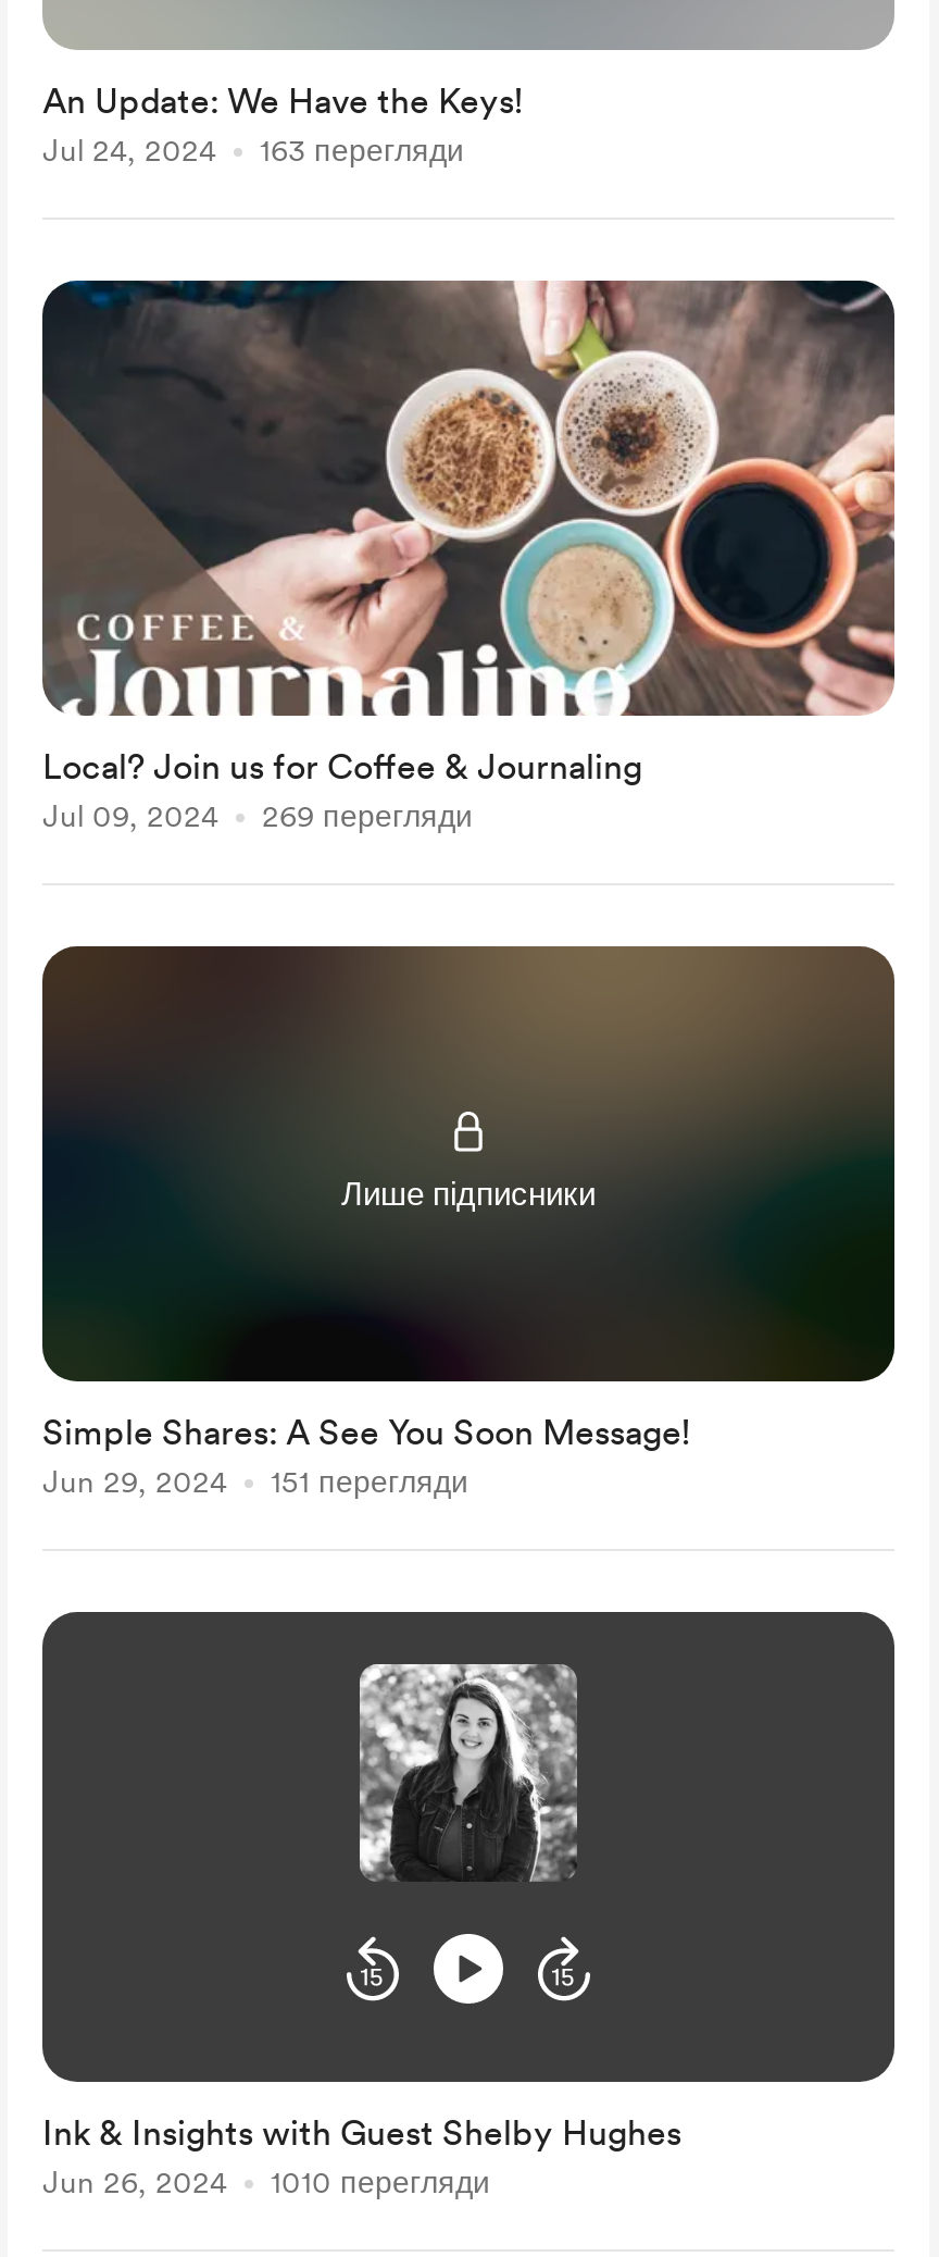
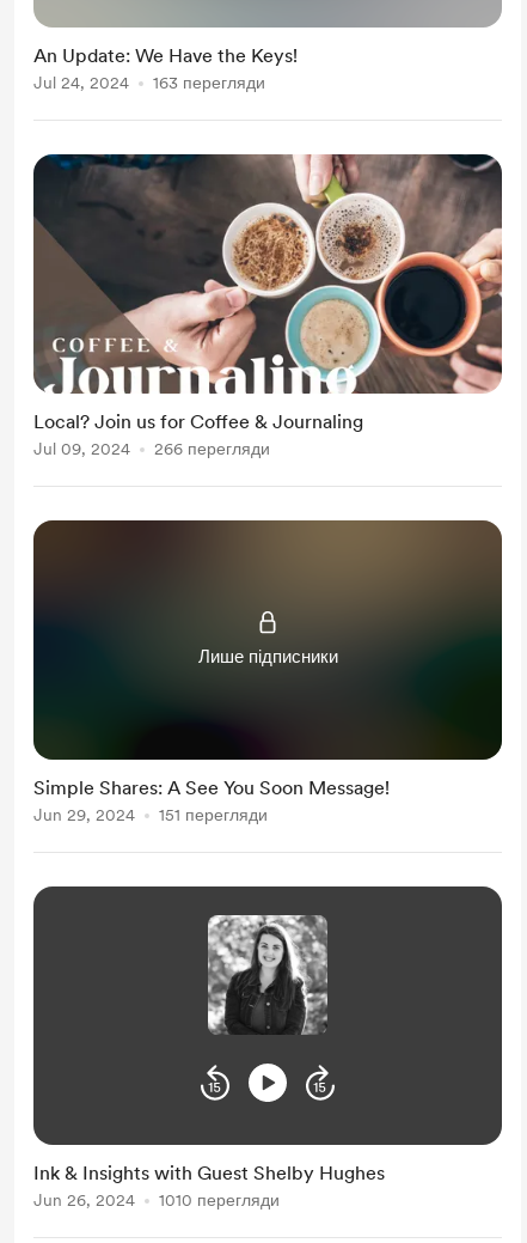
- Jul 09, 2024 269 перегляди
+ Jul 09, 2024 266 перегляди
